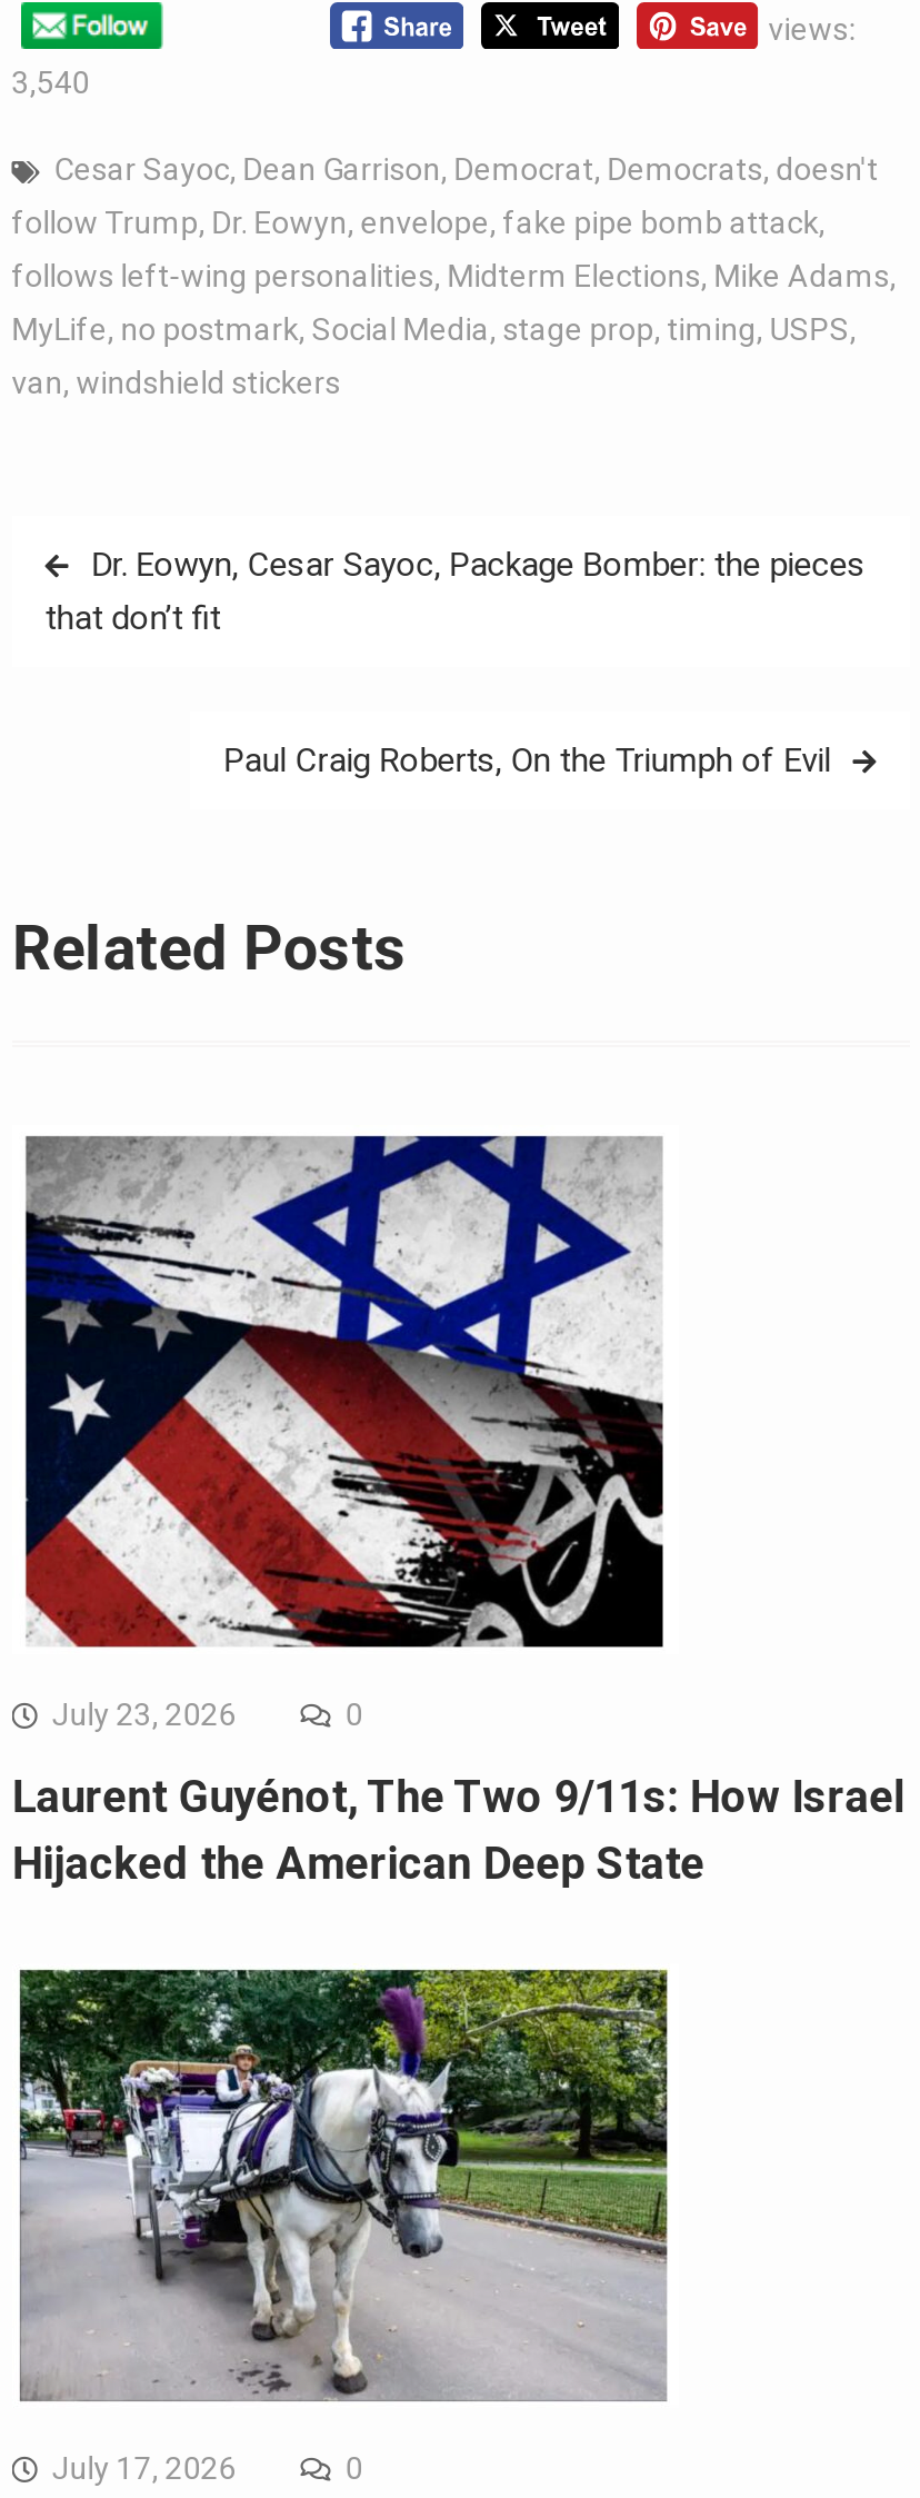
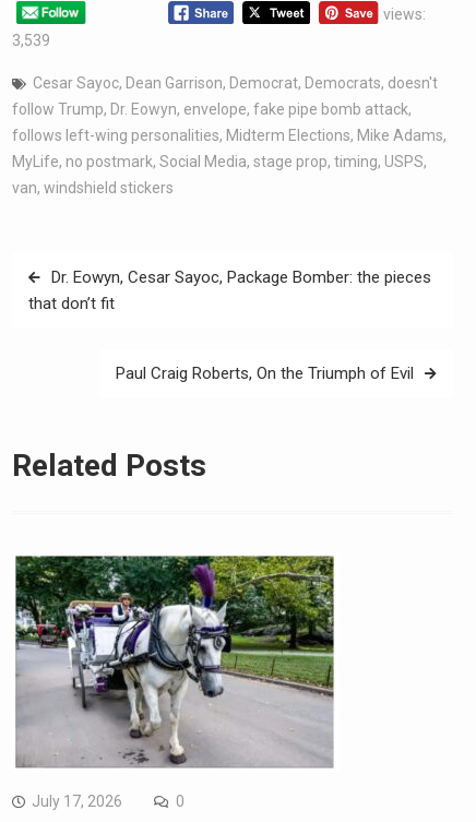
- 3,540
+ 3,539

- [image]
- July 23, 2026
- 0
- Laurent Guyénot, The Two 9/11s: How Israel
- Hijacked the American Deep State
